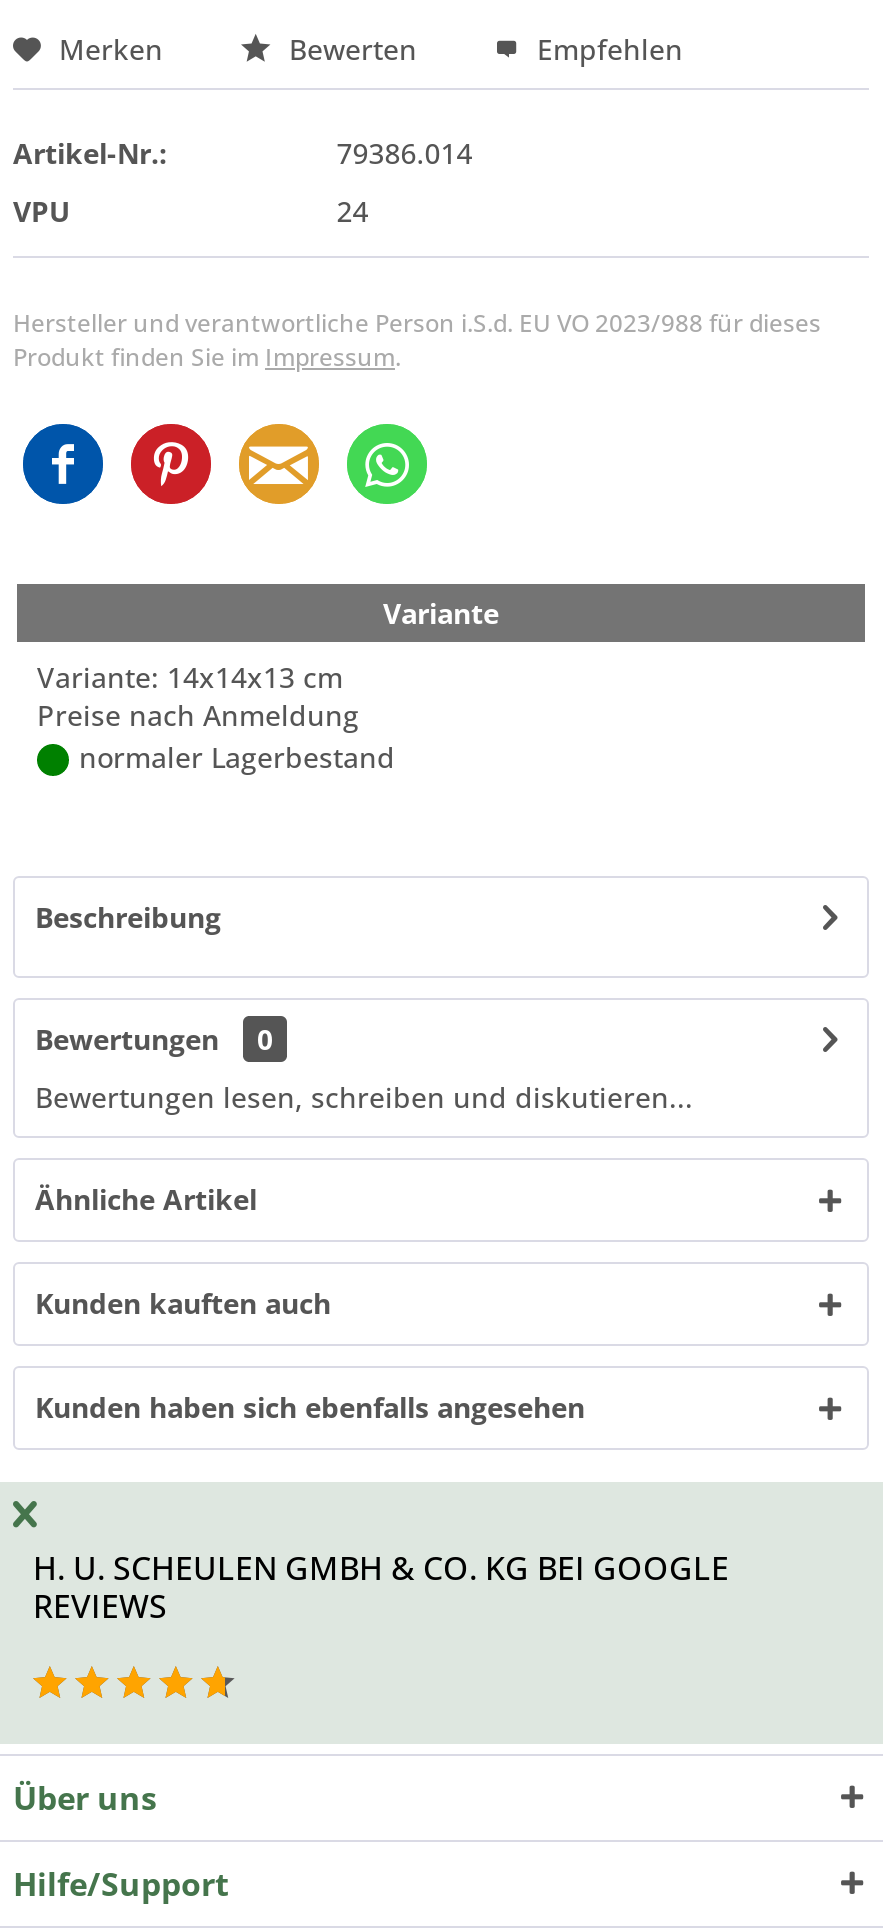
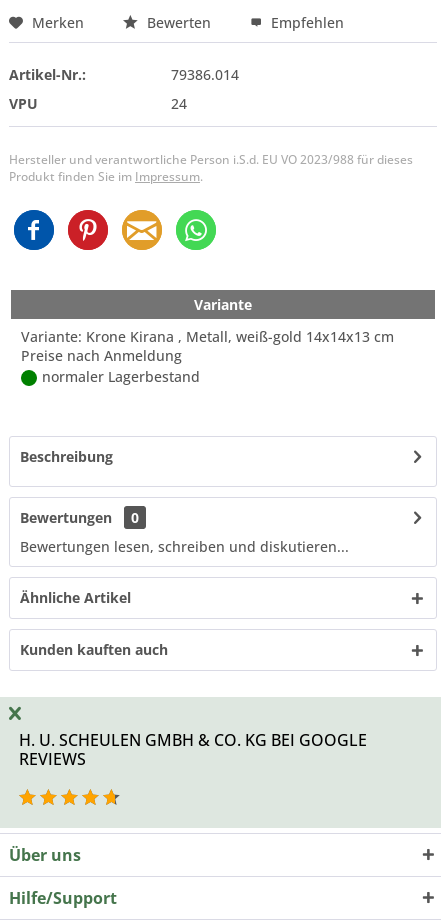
- Variante: 14x14x13 cm
+ Variante: Krone Kirana , Metall, weiß-gold 14x14x13 cm

- Kunden haben sich ebenfalls angesehen
